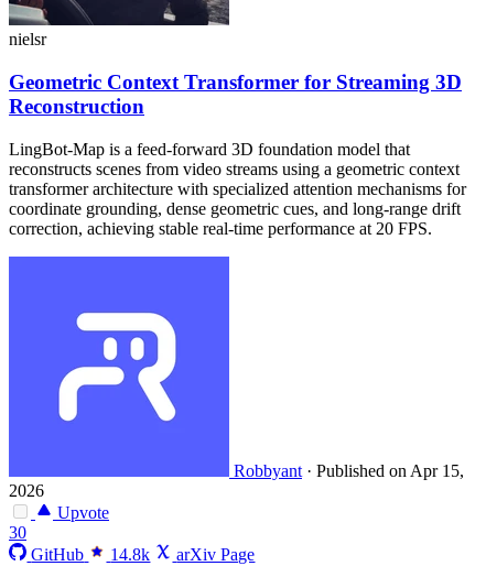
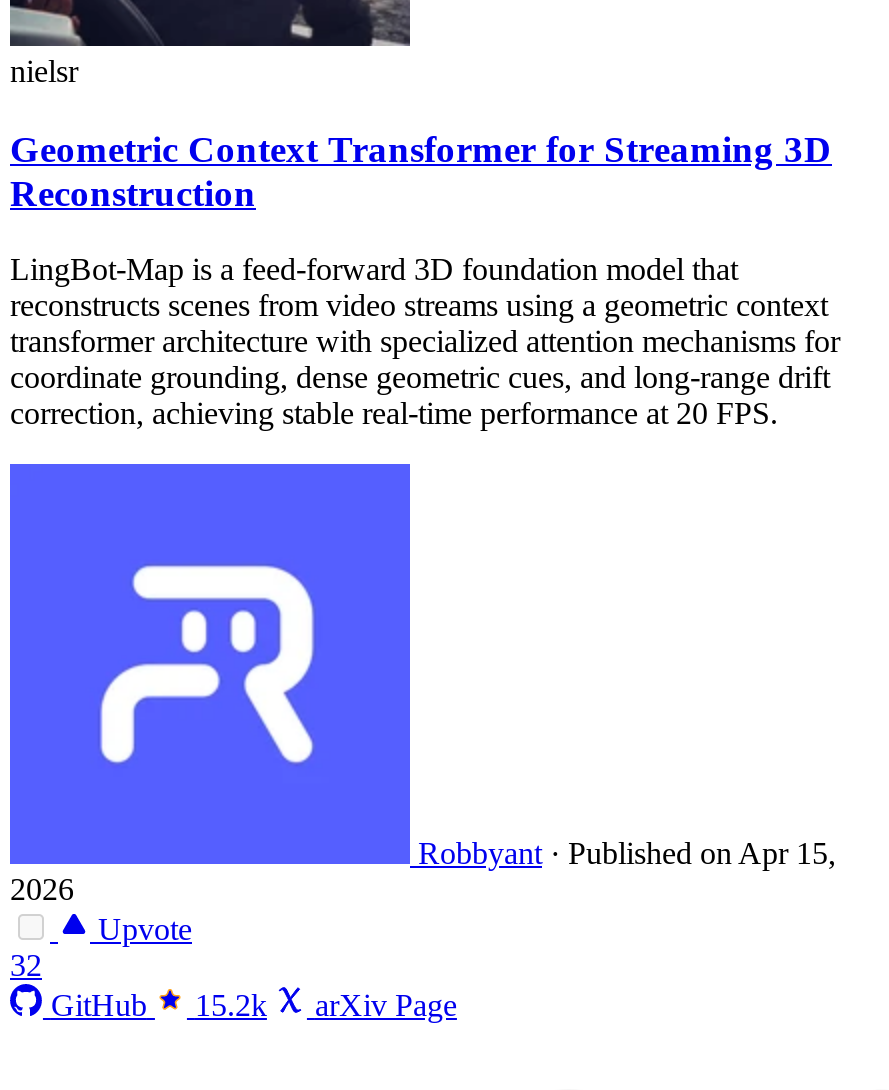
- 30
+ 32

- GitHub 14.8k arXiv Page
+ GitHub 15.2k arXiv Page
